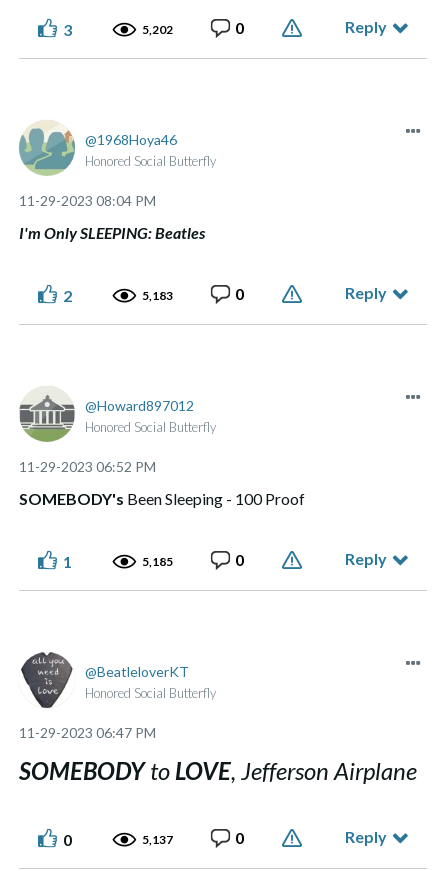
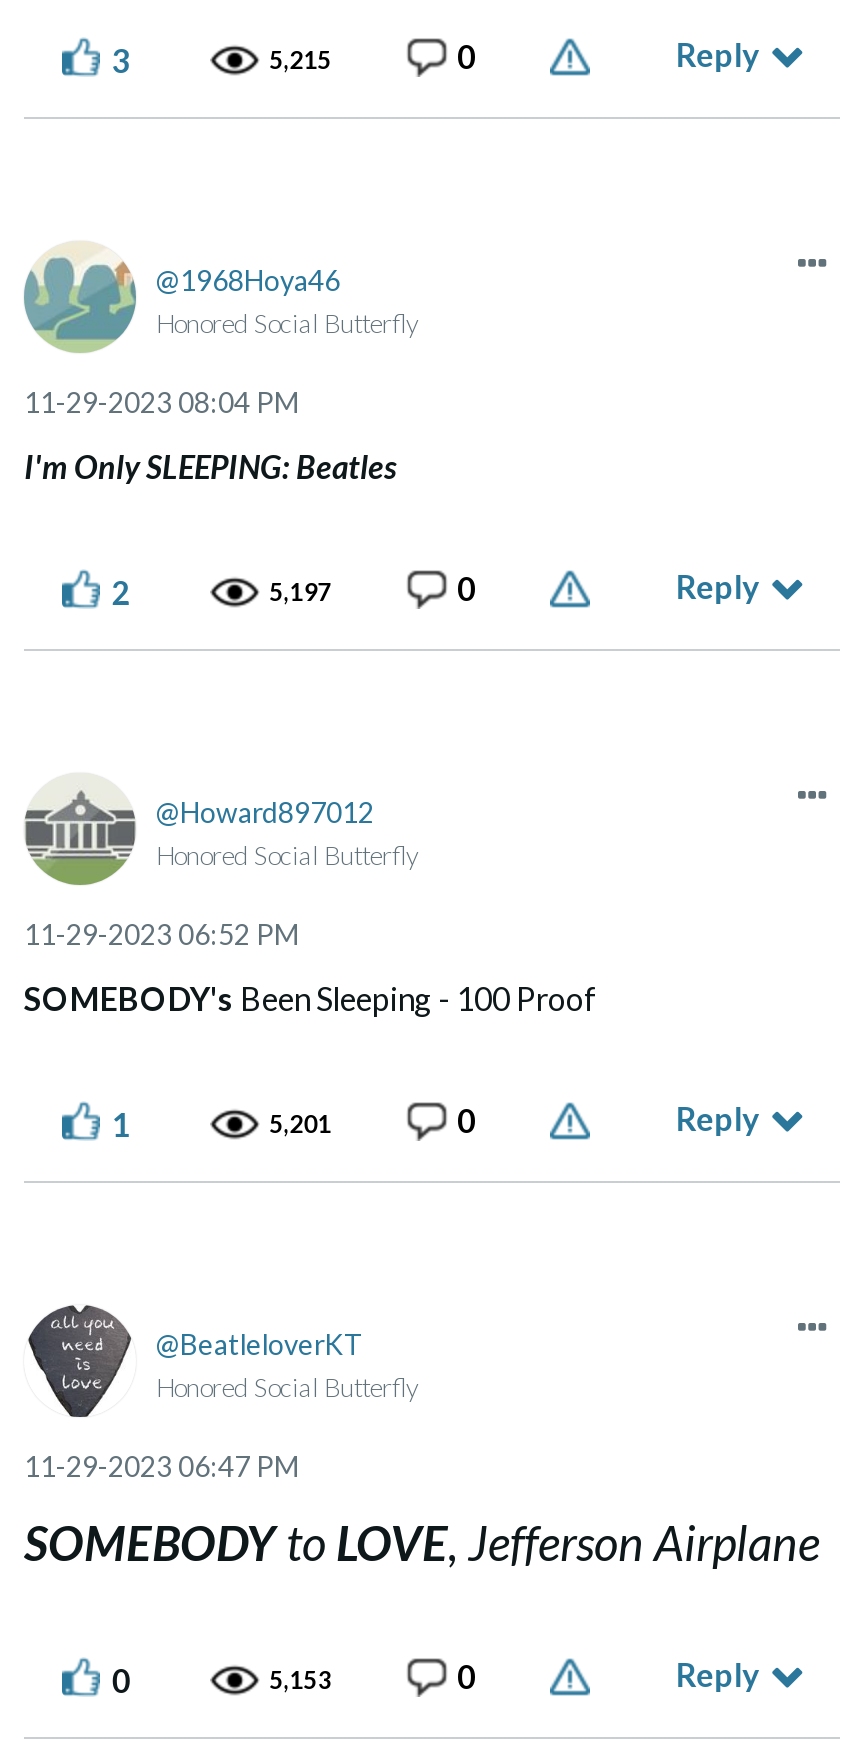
- 5,202
+ 5,215

- 5,183
+ 5,197

- 5,185
+ 5,201

- 5,137
+ 5,153
